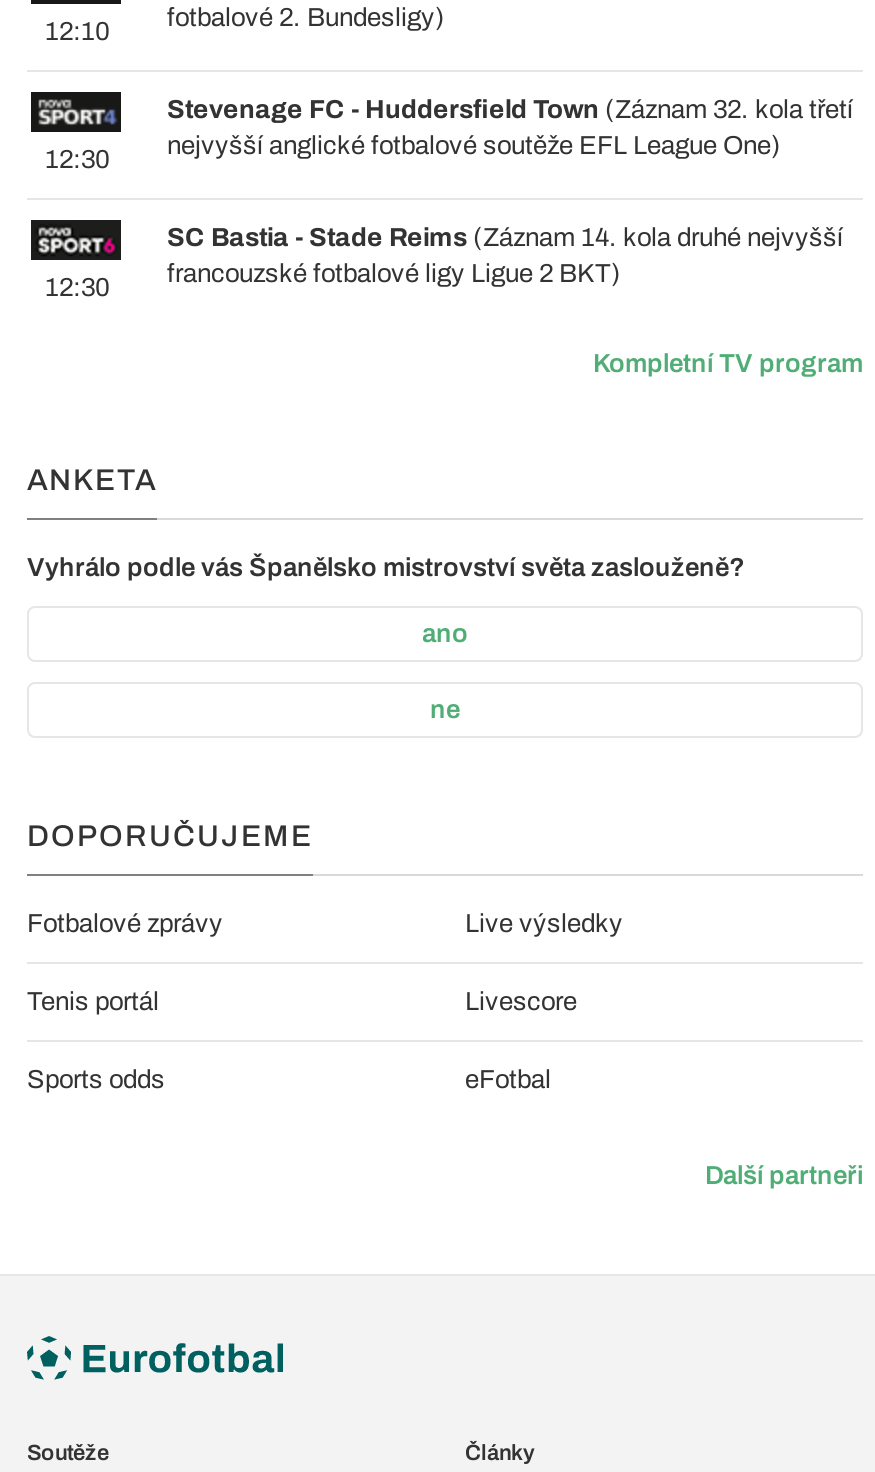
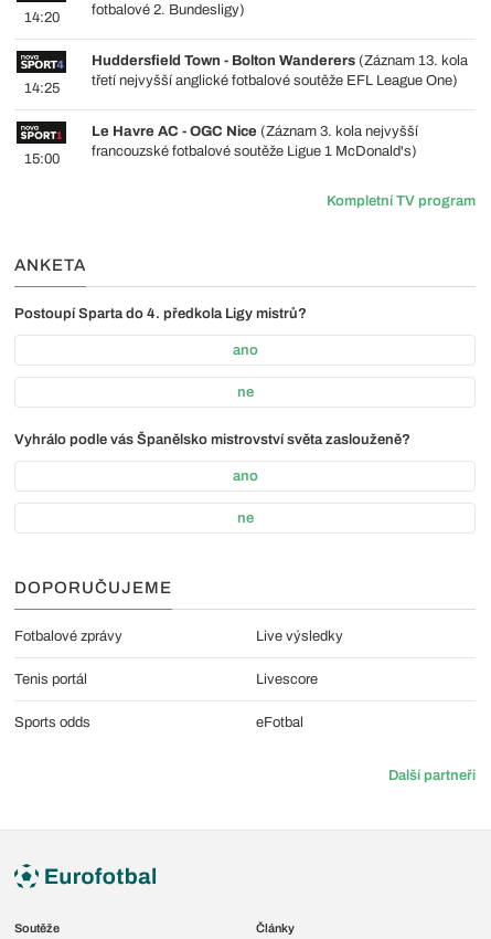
- 12:10
+ 14:20

- Stevenage FC - Huddersfield Town (Záznam 32. kola třetí
- nejvyšší anglické fotbalové soutěže EFL League One)
+ Huddersfield Town - Bolton Wanderers (Záznam 13. kola
+ třetí nejvyšší anglické fotbalové soutěže EFL League One)

- 12:30
+ 14:25

- SC Bastia - Stade Reims (Záznam 14. kola druhé nejvyšší
- francouzské fotbalové ligy Ligue 2 BKT)
+ Le Havre AC - OGC Nice (Záznam 3. kola nejvyšší
+ francouzské fotbalové soutěže Ligue 1 McDonald's)

- 12:30
+ 15:00

+ Postoupí Sparta do 4. předkola Ligy mistrů?
+ ano
+ ne
